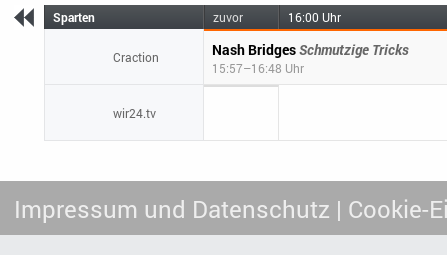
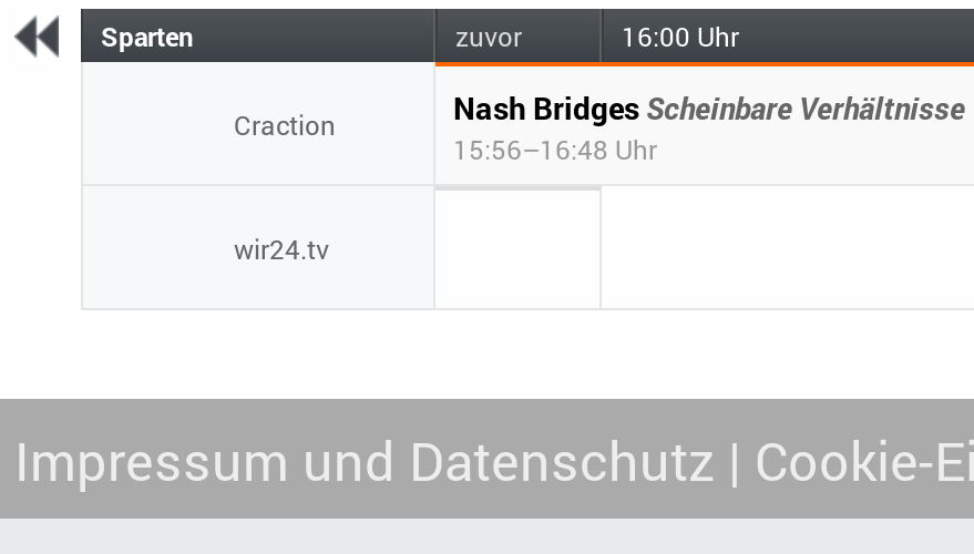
- Nash Bridges Schmutzige Tricks
+ Nash Bridges Scheinbare Verhältnisse

- 15:57–16:48 Uhr
+ 15:56–16:48 Uhr
